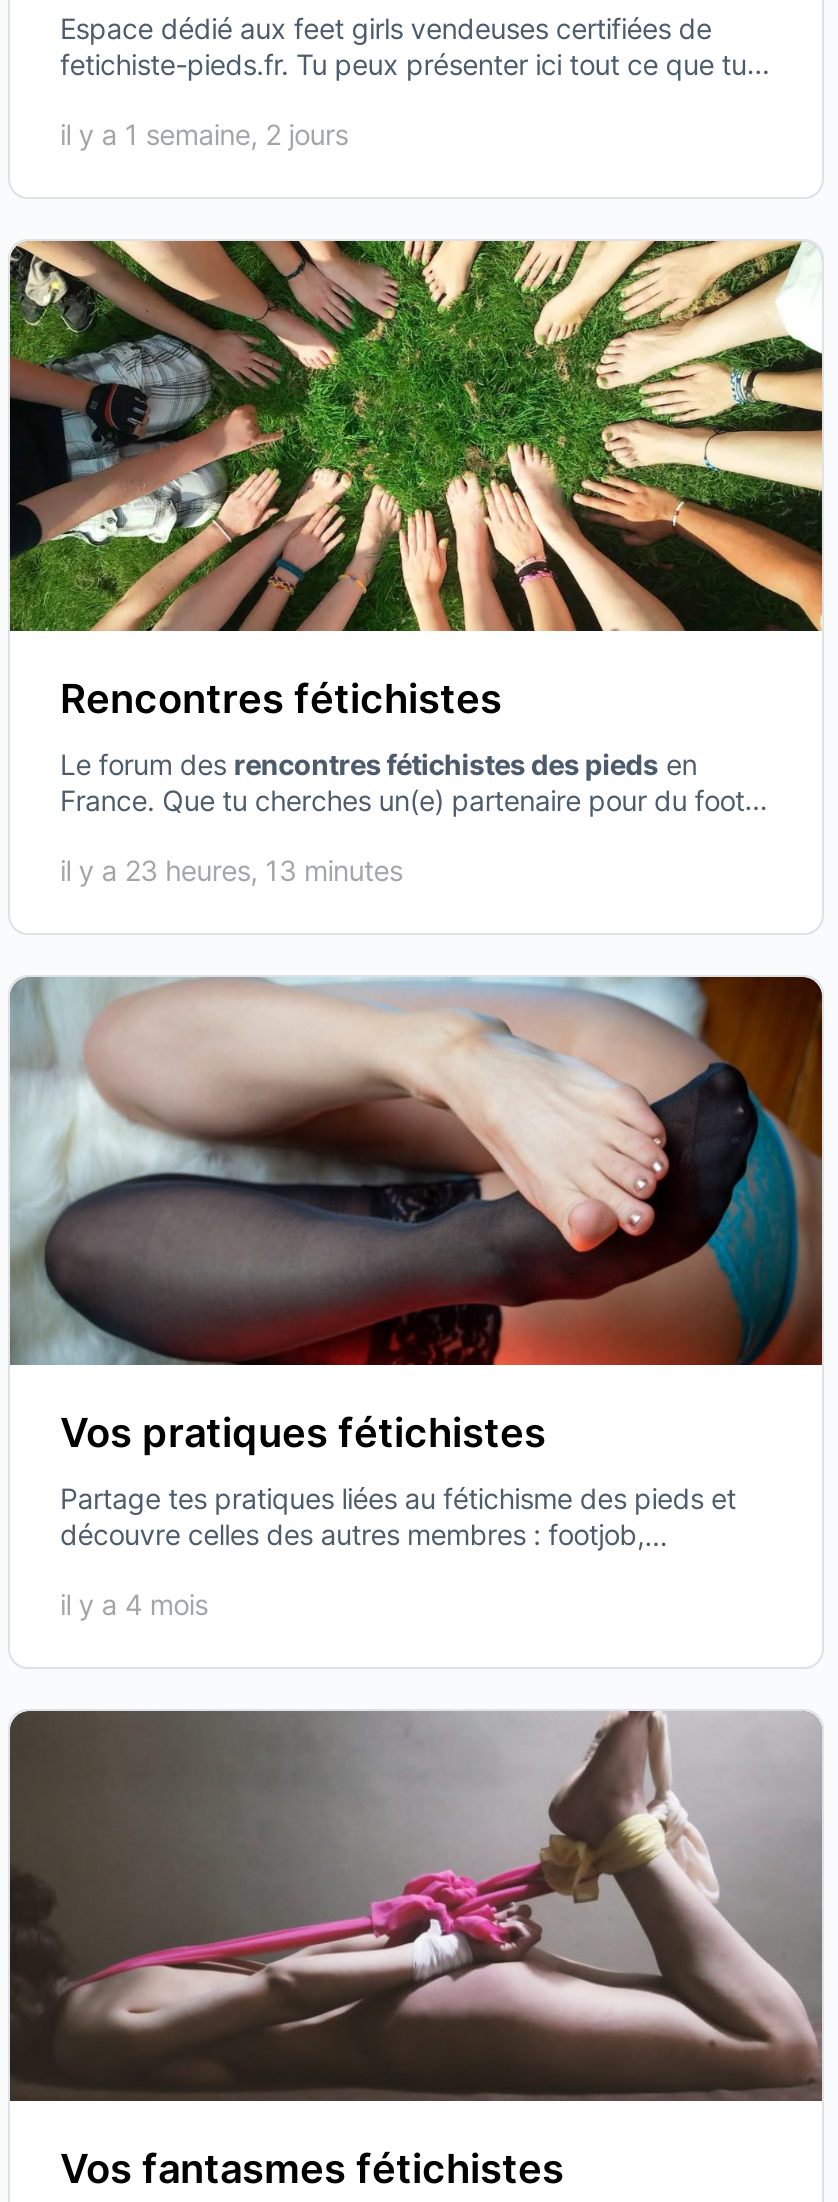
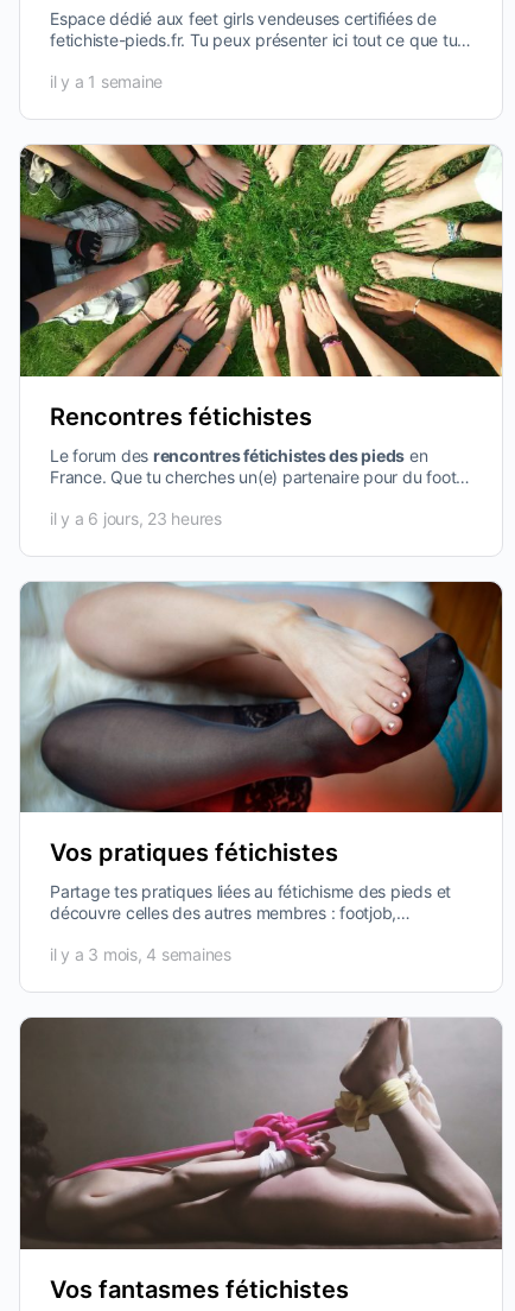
- il y a 1 semaine, 2 jours
+ il y a 1 semaine

- il y a 23 heures, 13 minutes
+ il y a 6 jours, 23 heures

- il y a 4 mois
+ il y a 3 mois, 4 semaines
